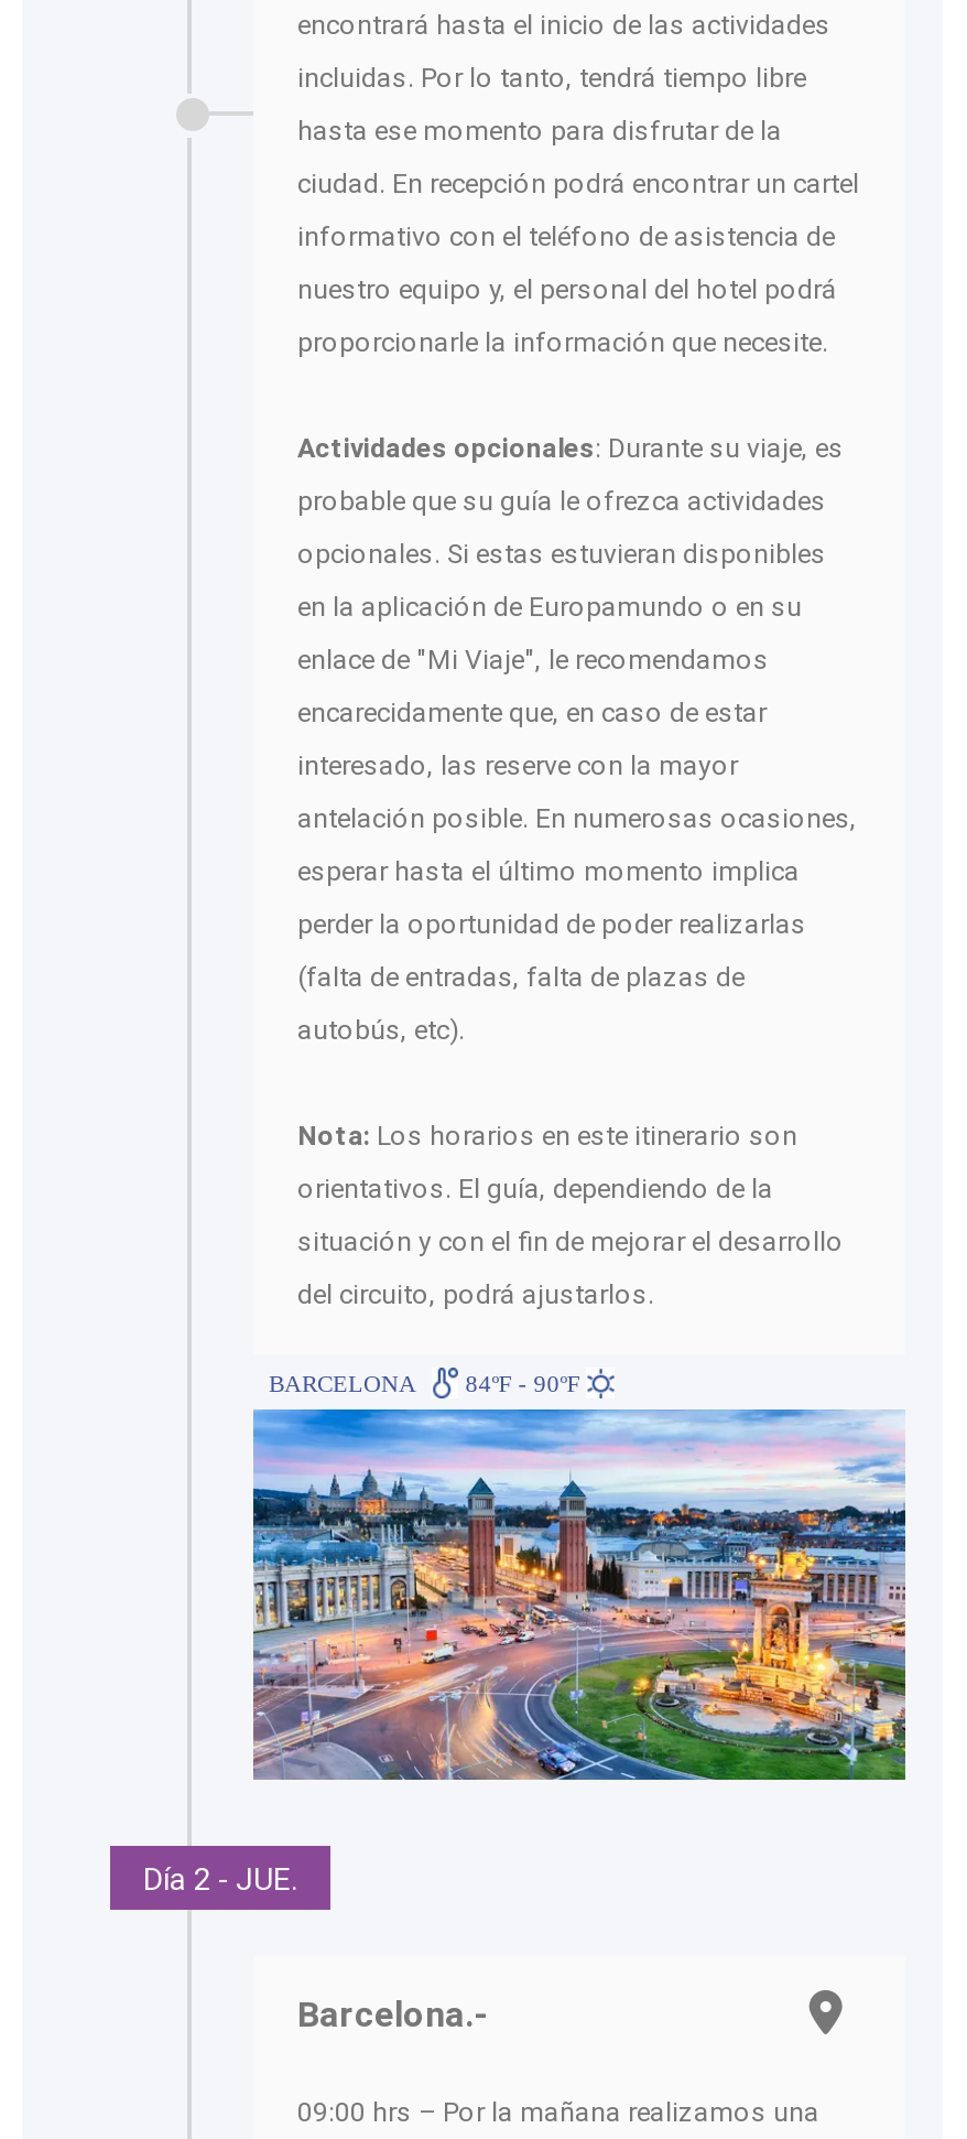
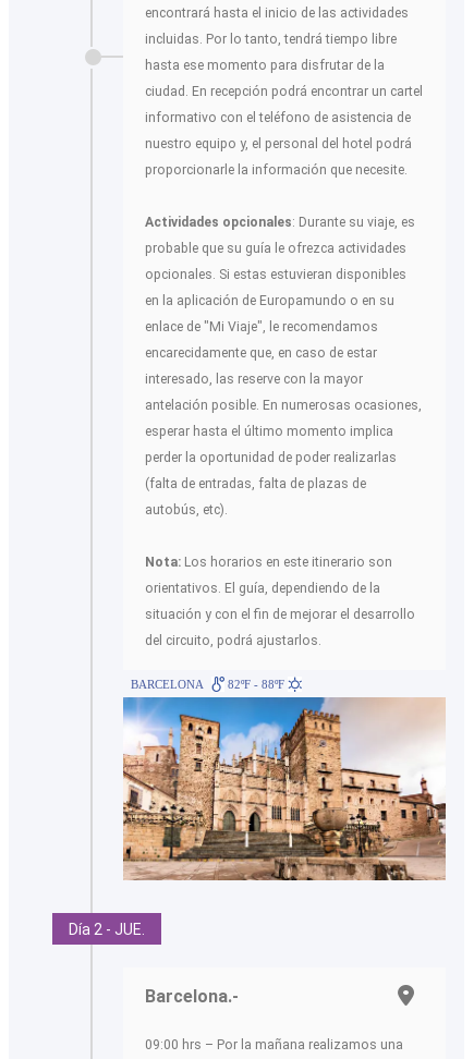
- BARCELONA 84ºF - 90ºF
+ BARCELONA 82ºF - 88ºF

- [image]
+ [image]
